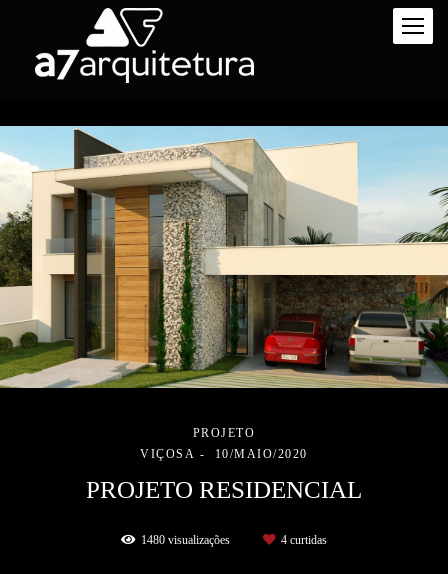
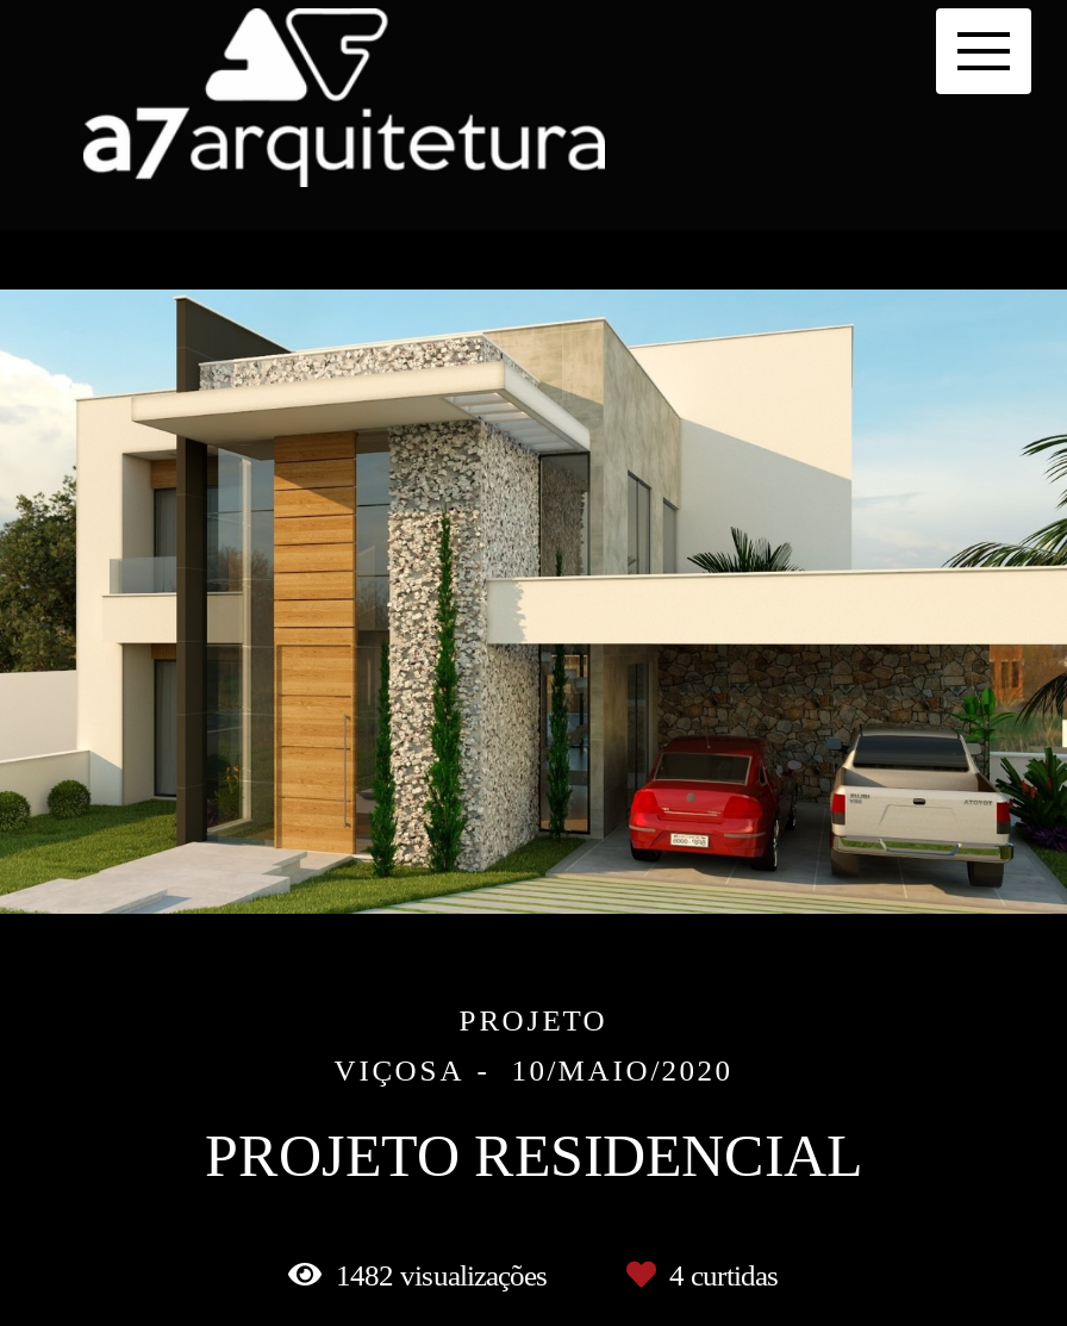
- 1480 visualizações
+ 1482 visualizações
